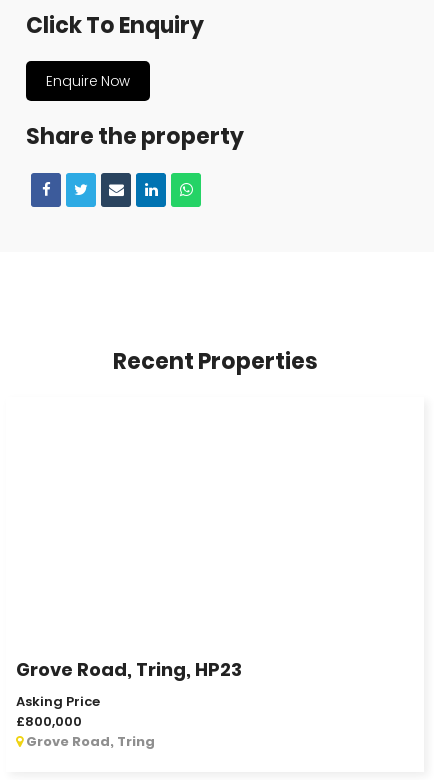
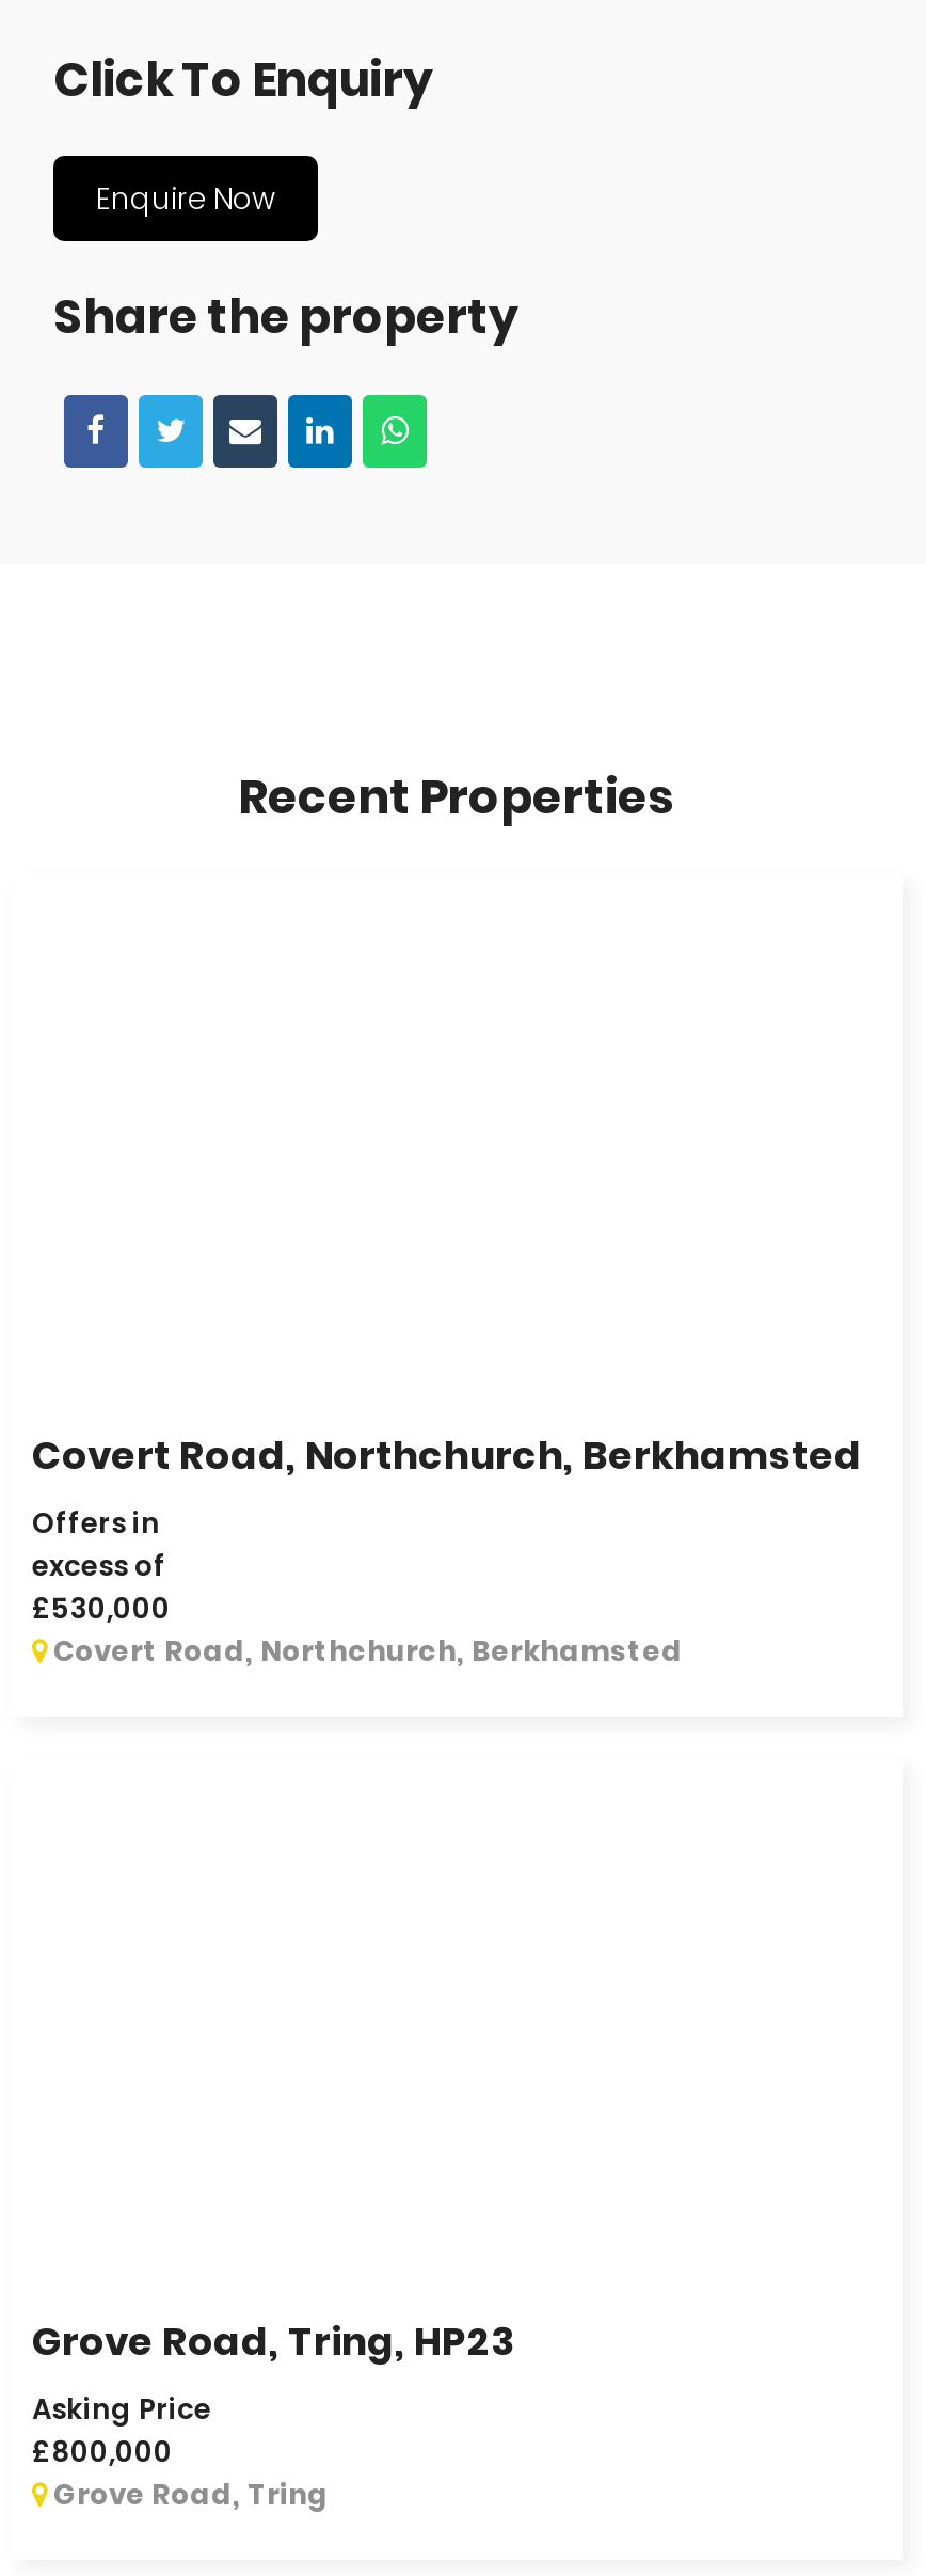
+ Covert Road, Northchurch, Berkhamsted
+ Offers in
+ excess of
+ £530,000
+ Covert Road, Northchurch, Berkhamsted
